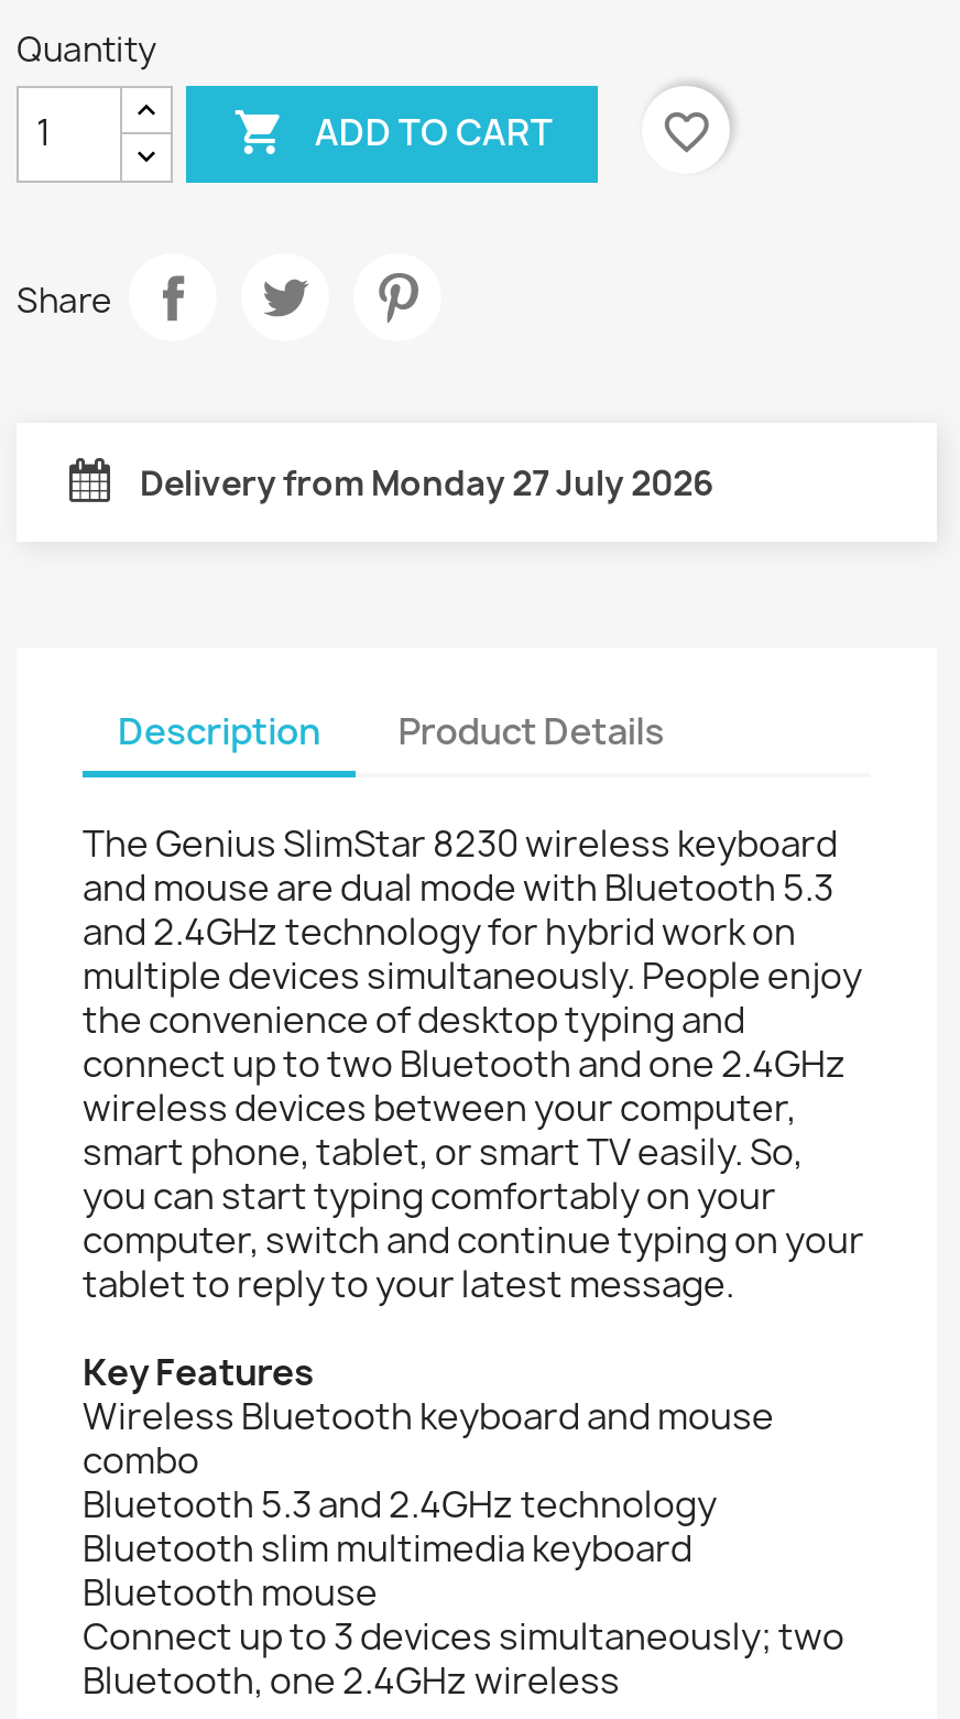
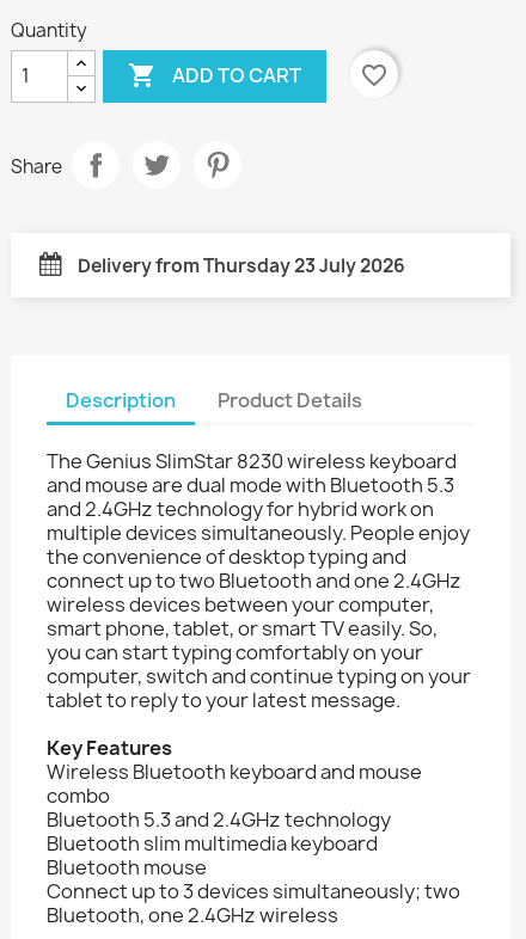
- Delivery from Monday 27 July 2026
+ Delivery from Thursday 23 July 2026
